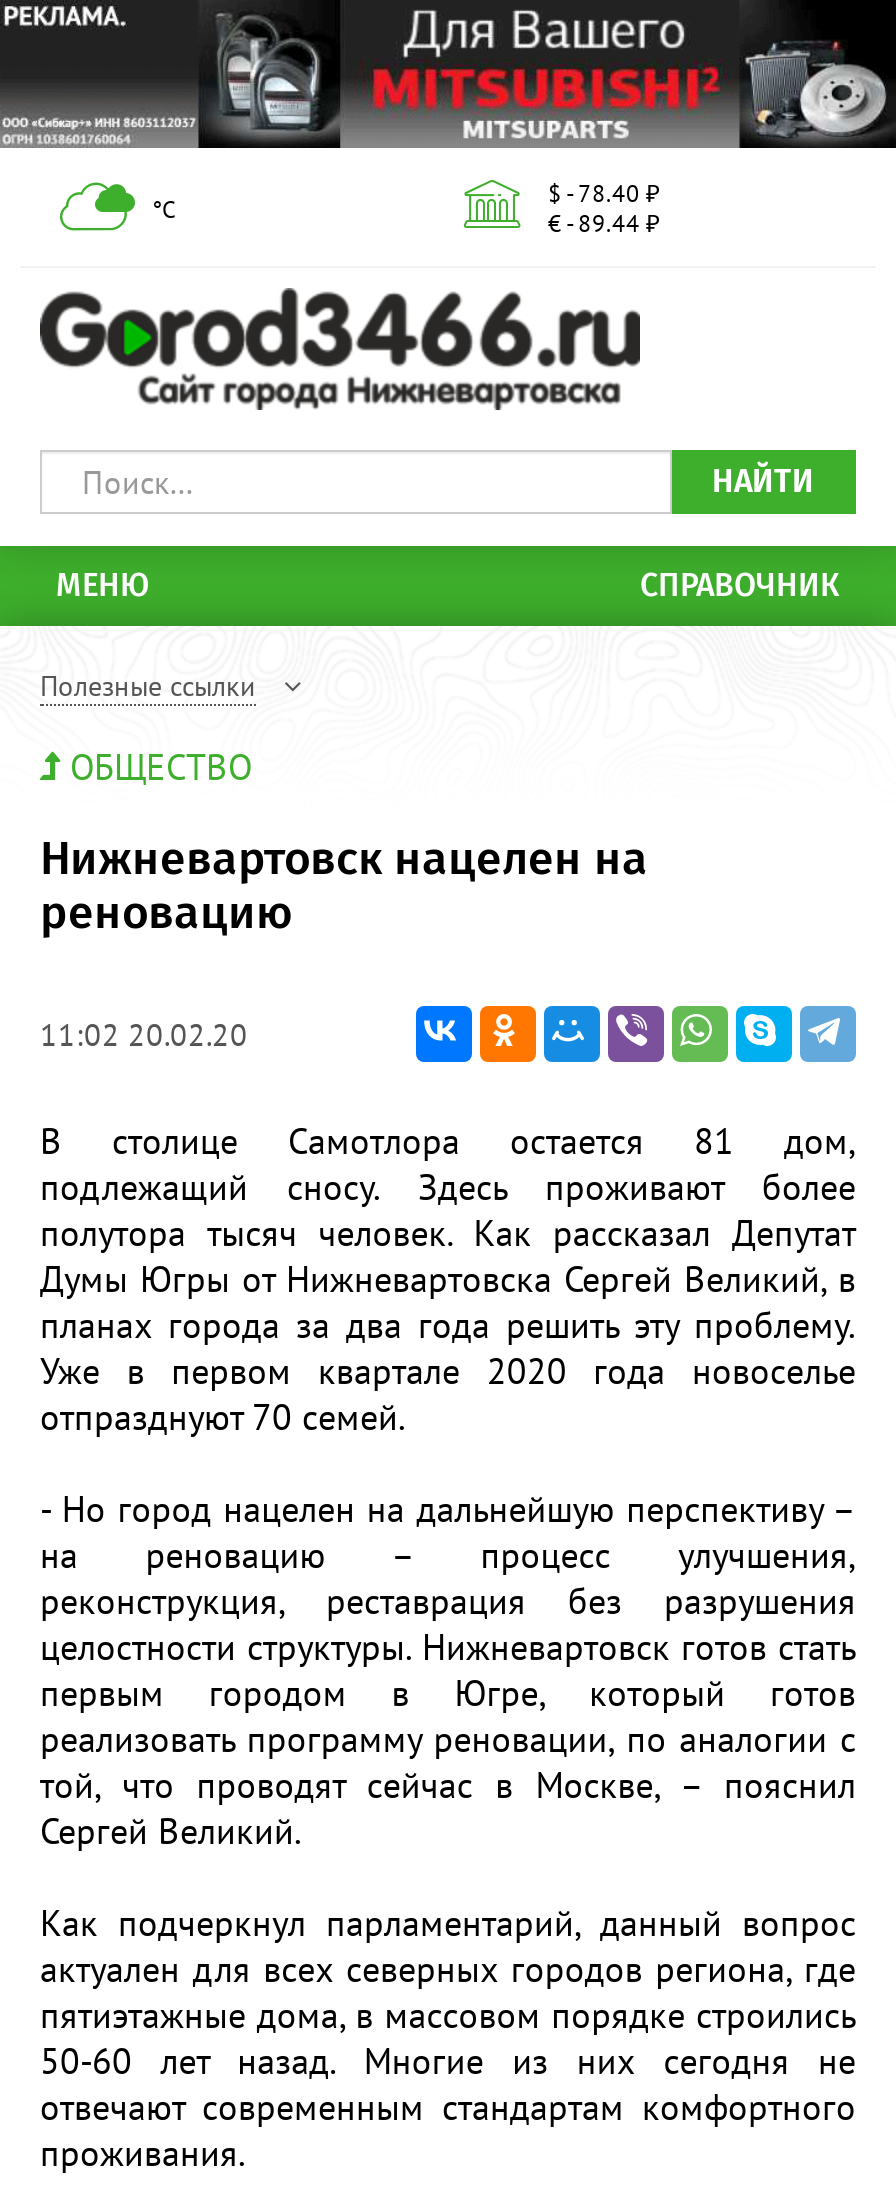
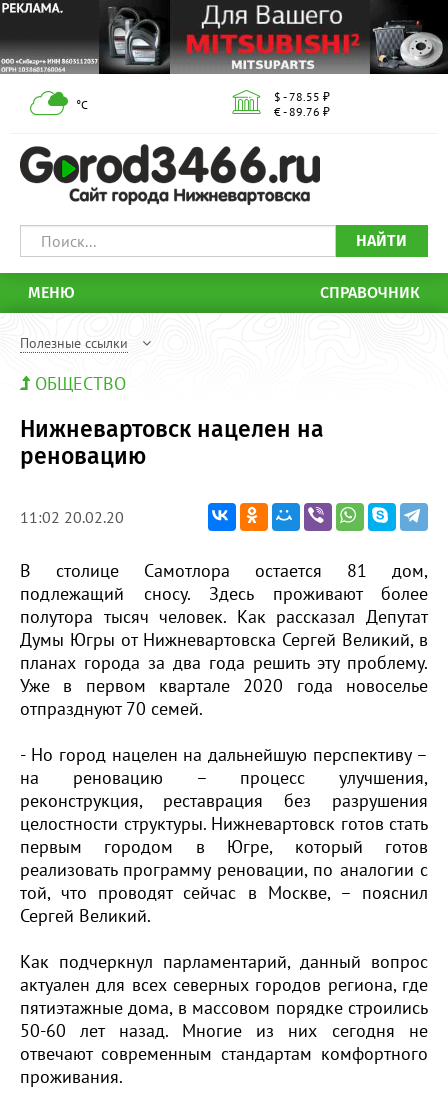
- $ - 78.40 ₽
+ $ - 78.55 ₽

- € - 89.44 ₽
+ € - 89.76 ₽
